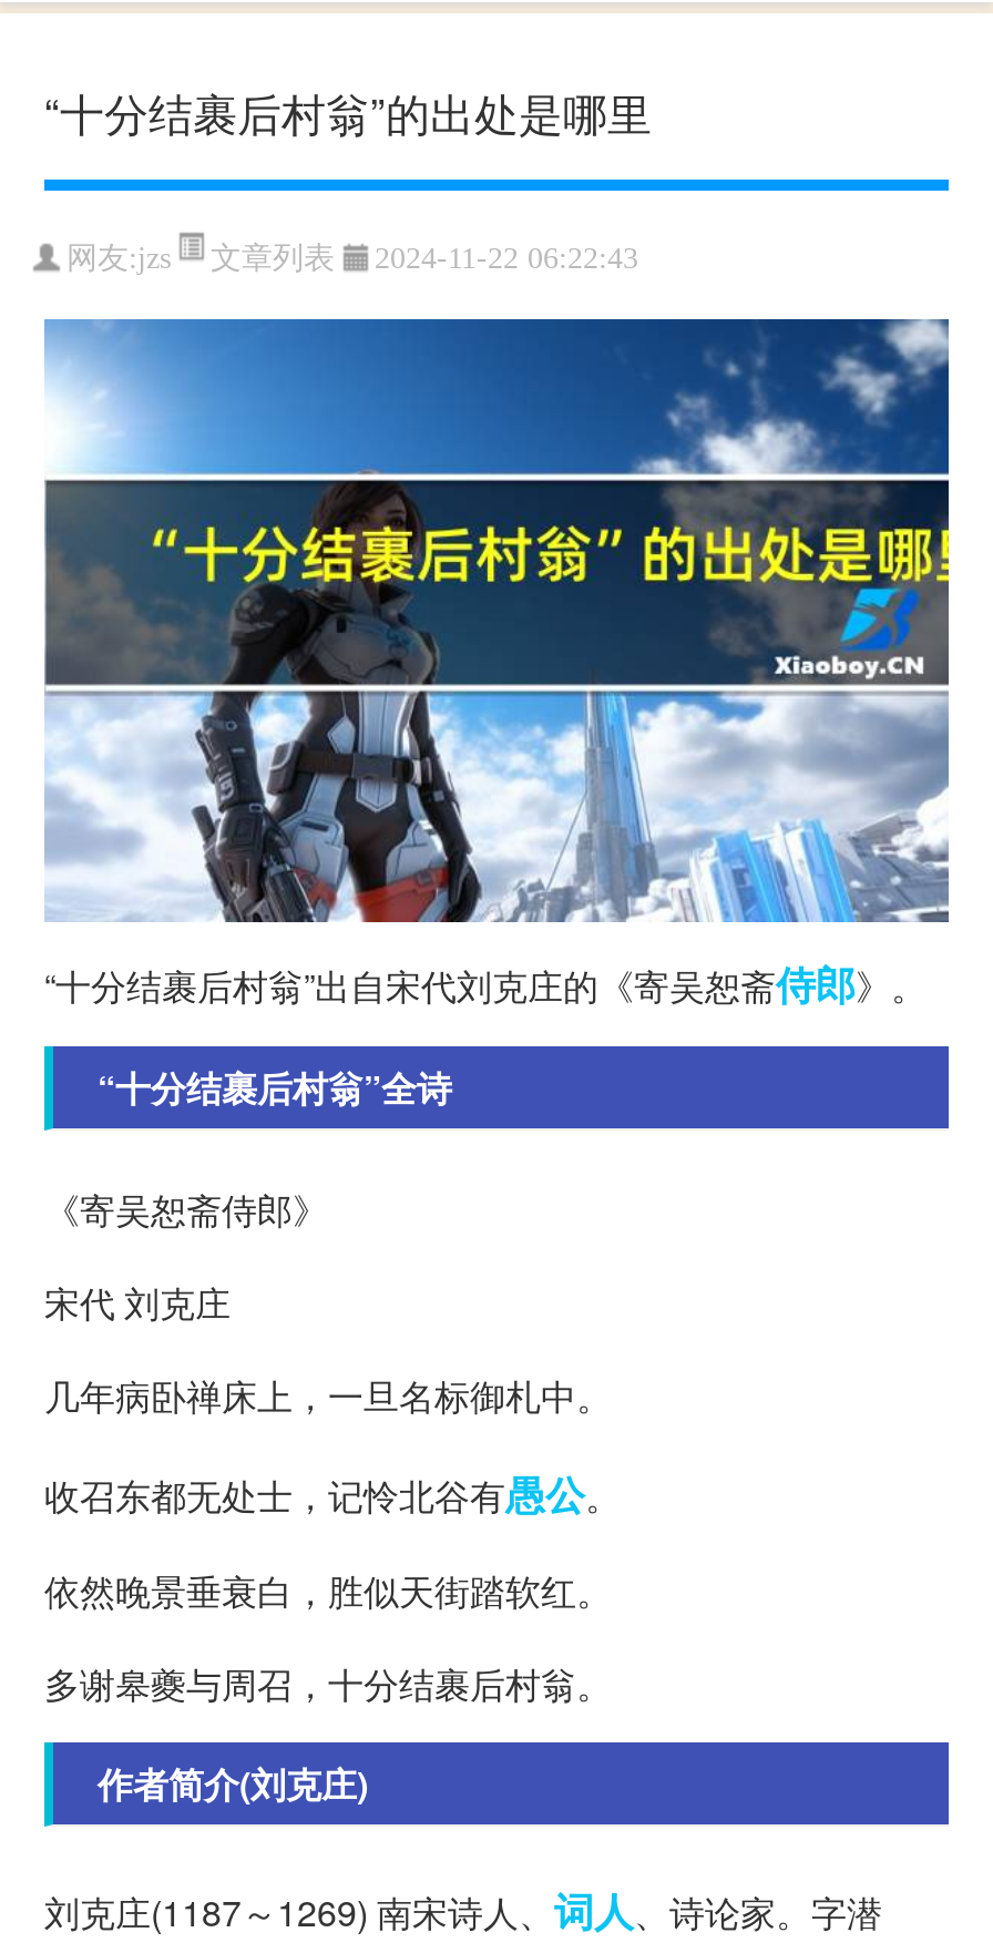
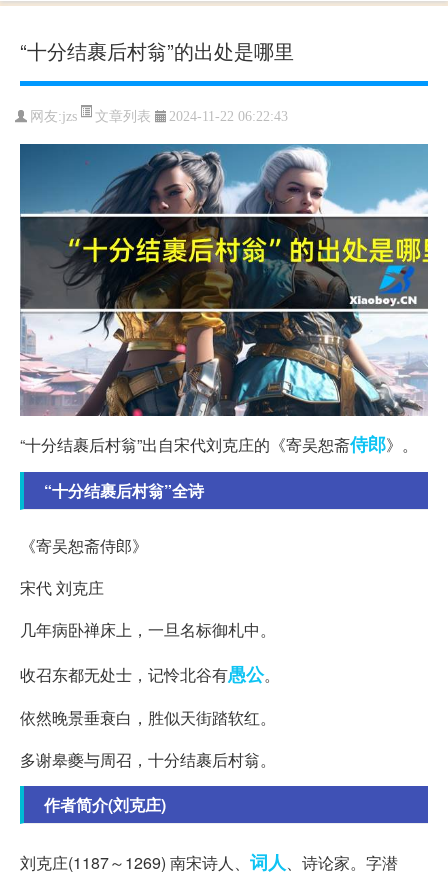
- [image]
+ [image]
